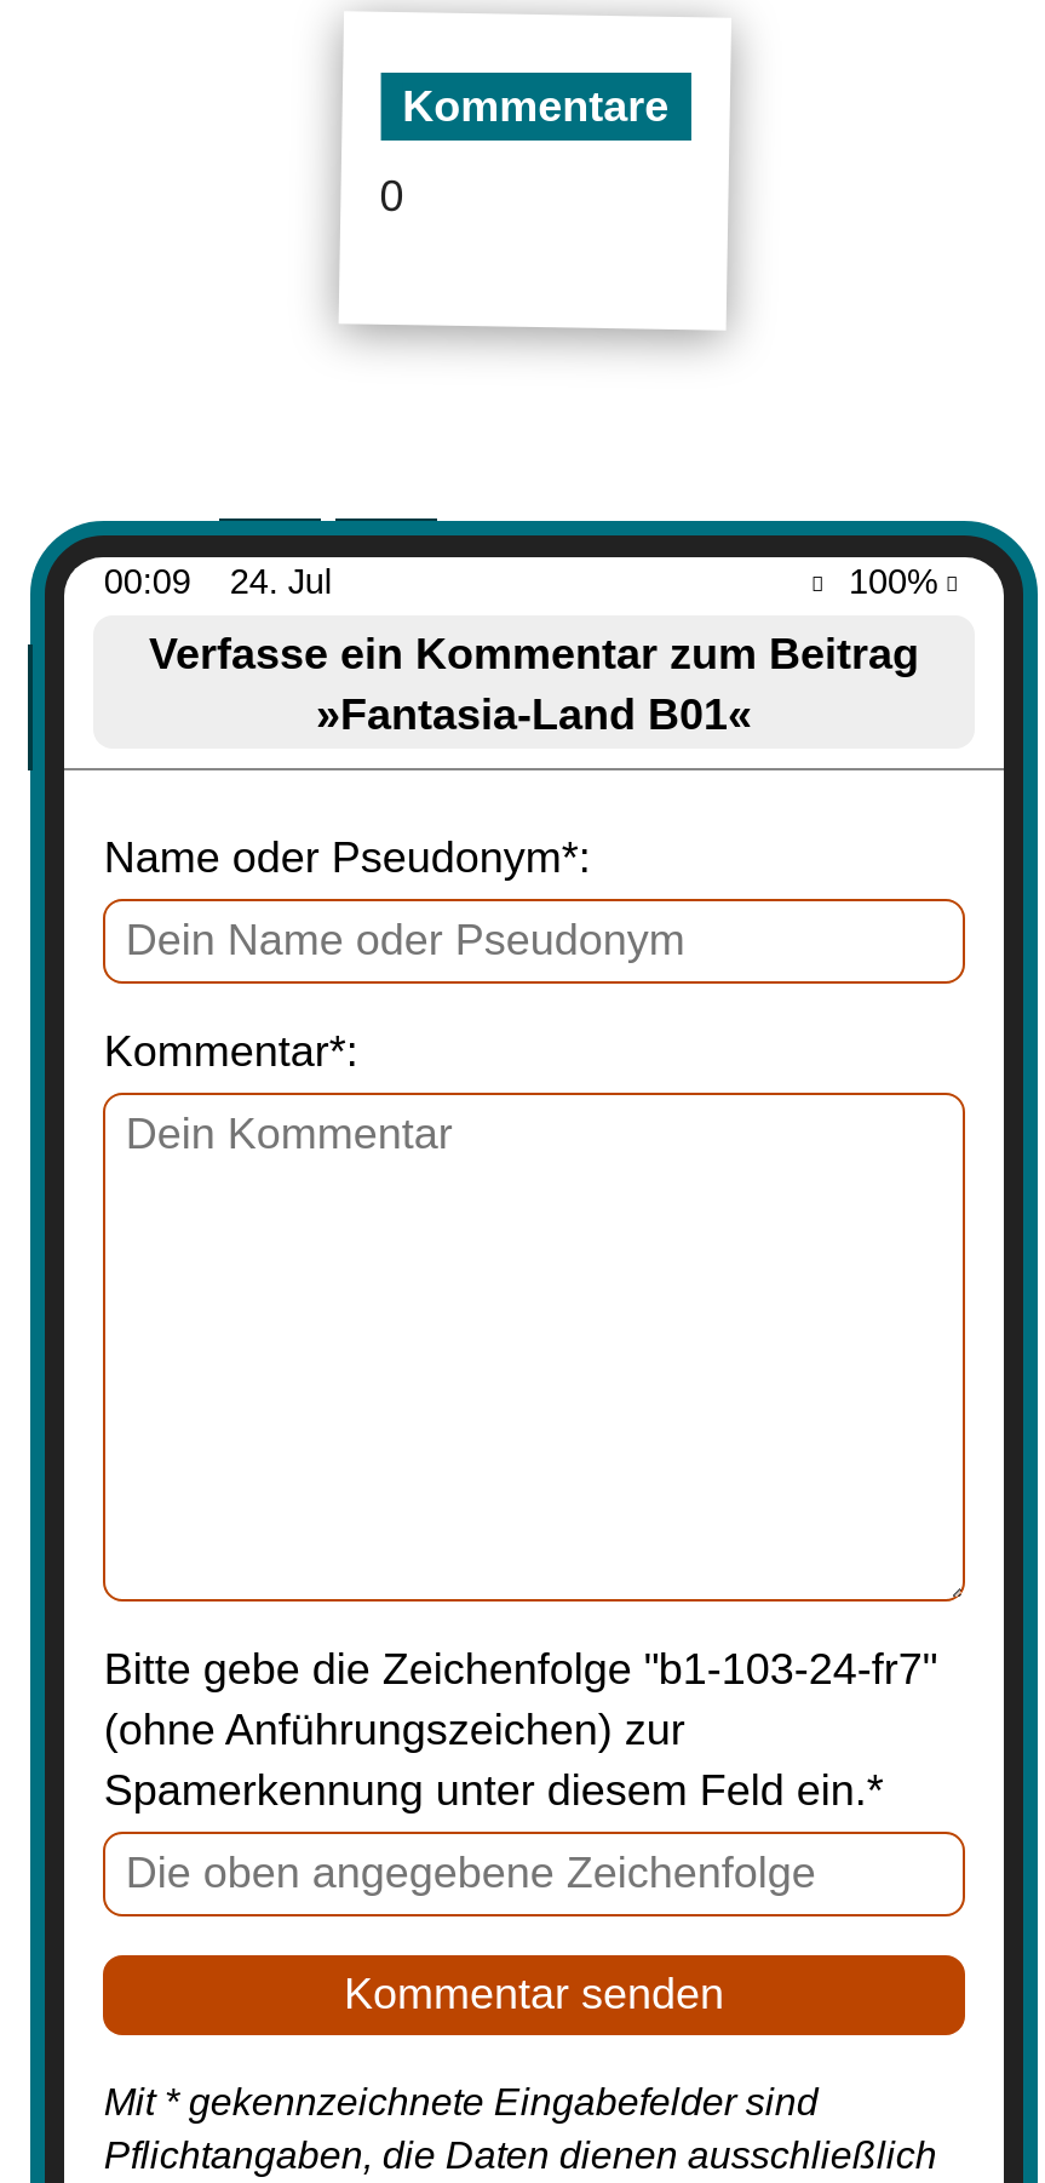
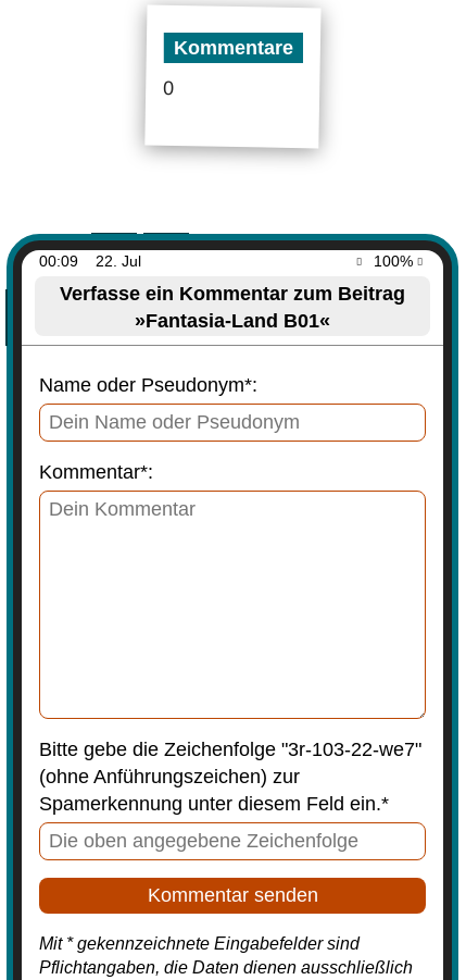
- 00:09 24. Jul
+ 00:09 22. Jul

- Bitte gebe die Zeichenfolge "b1-103-24-fr7"
+ Bitte gebe die Zeichenfolge "3r-103-22-we7"
